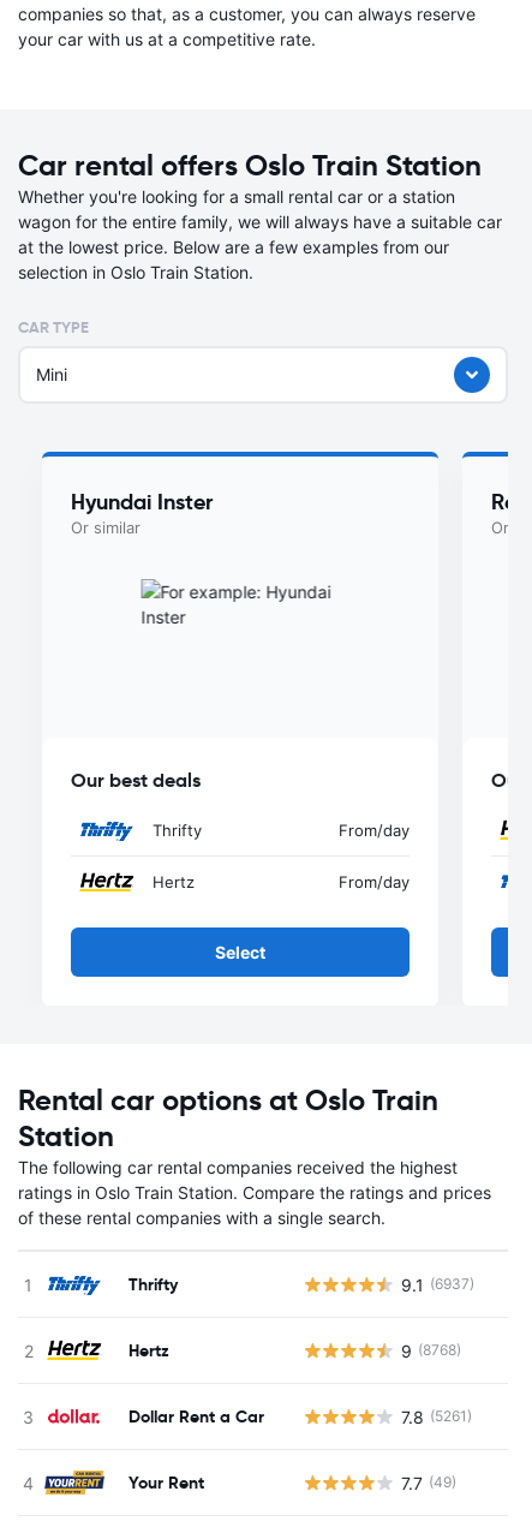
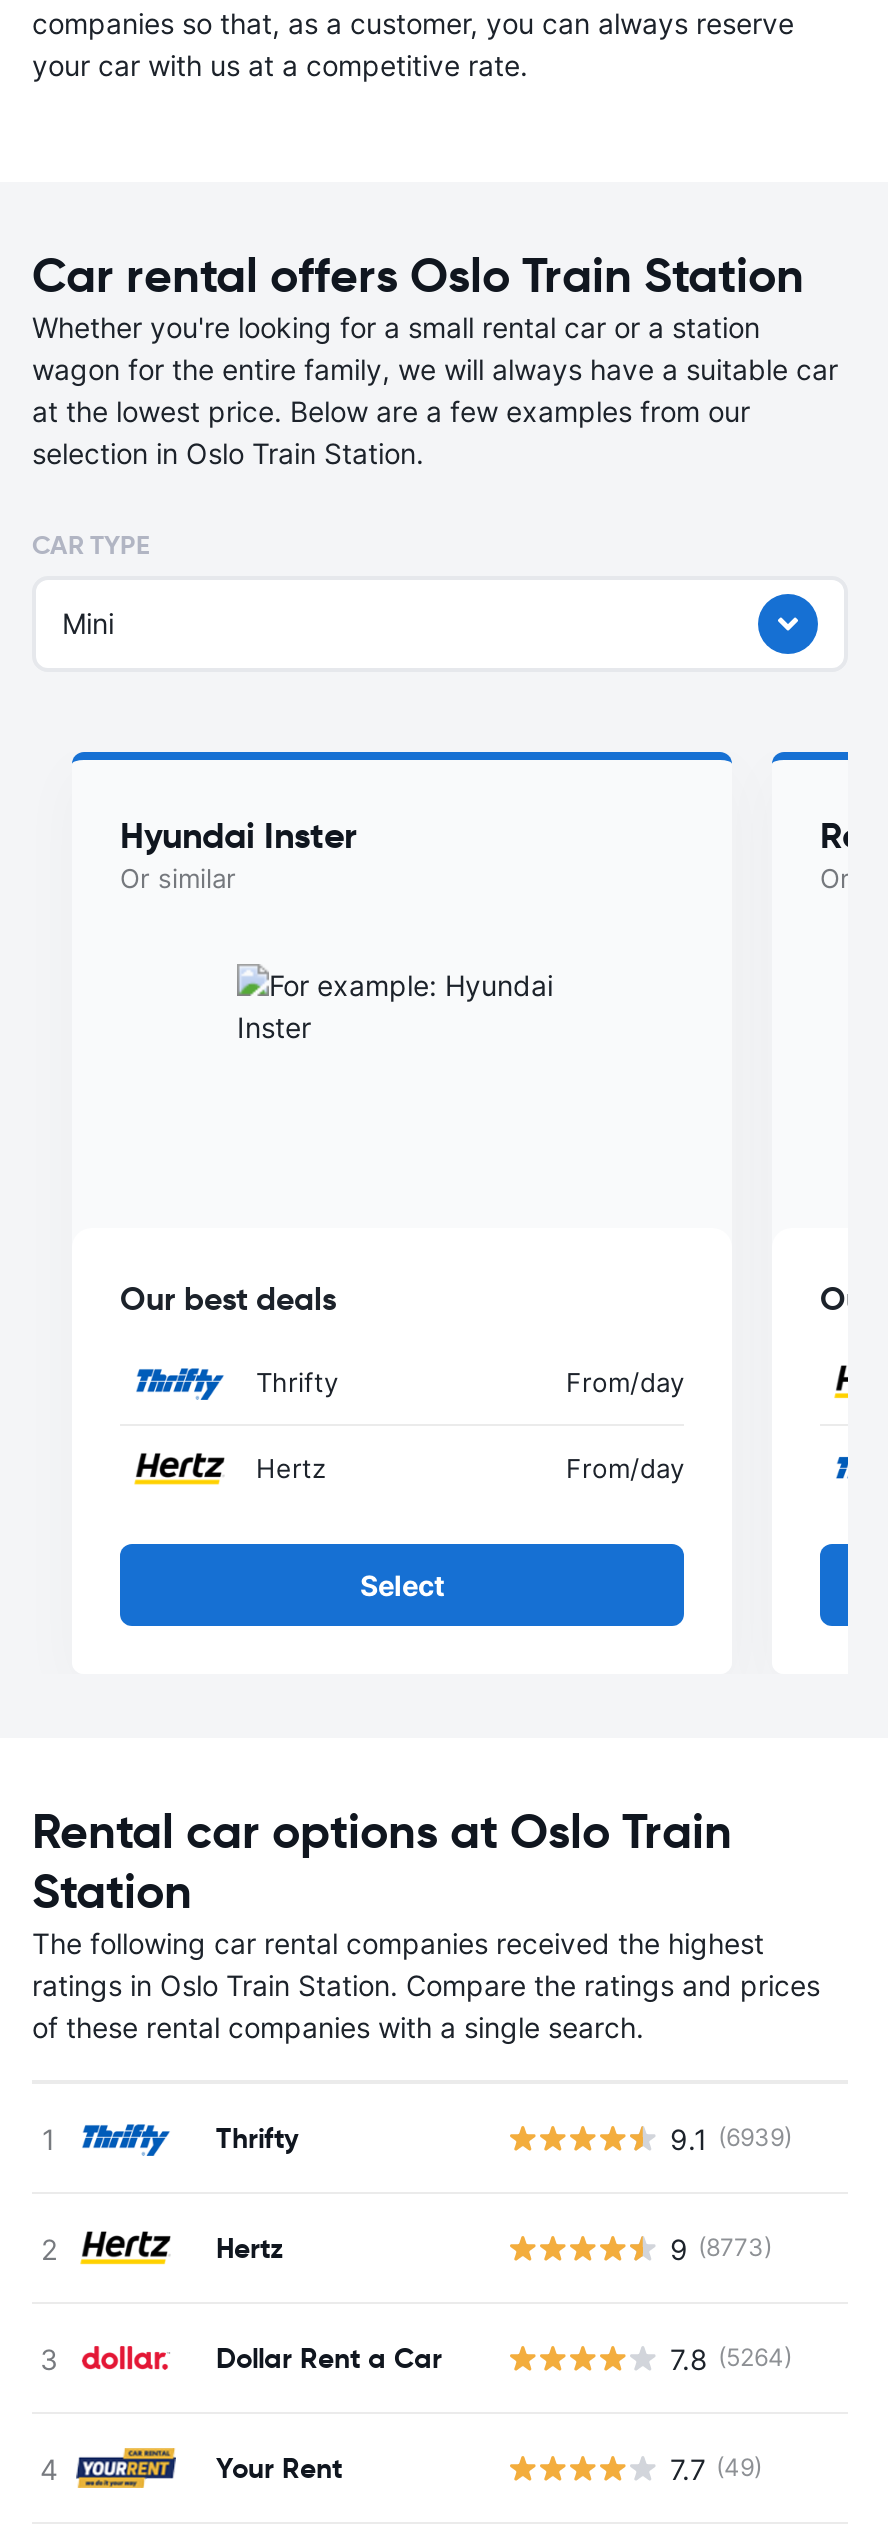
- 9.1 (6937)
+ 9.1 (6939)

- 9 (8768)
+ 9 (8773)

- 7.8 (5261)
+ 7.8 (5264)
